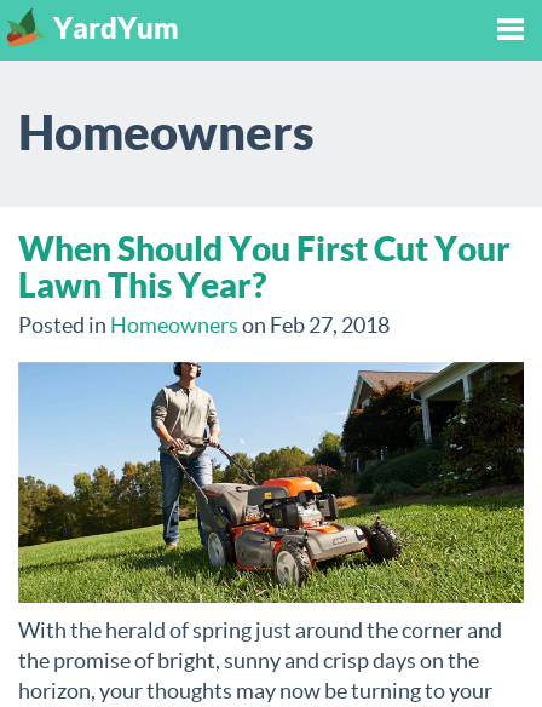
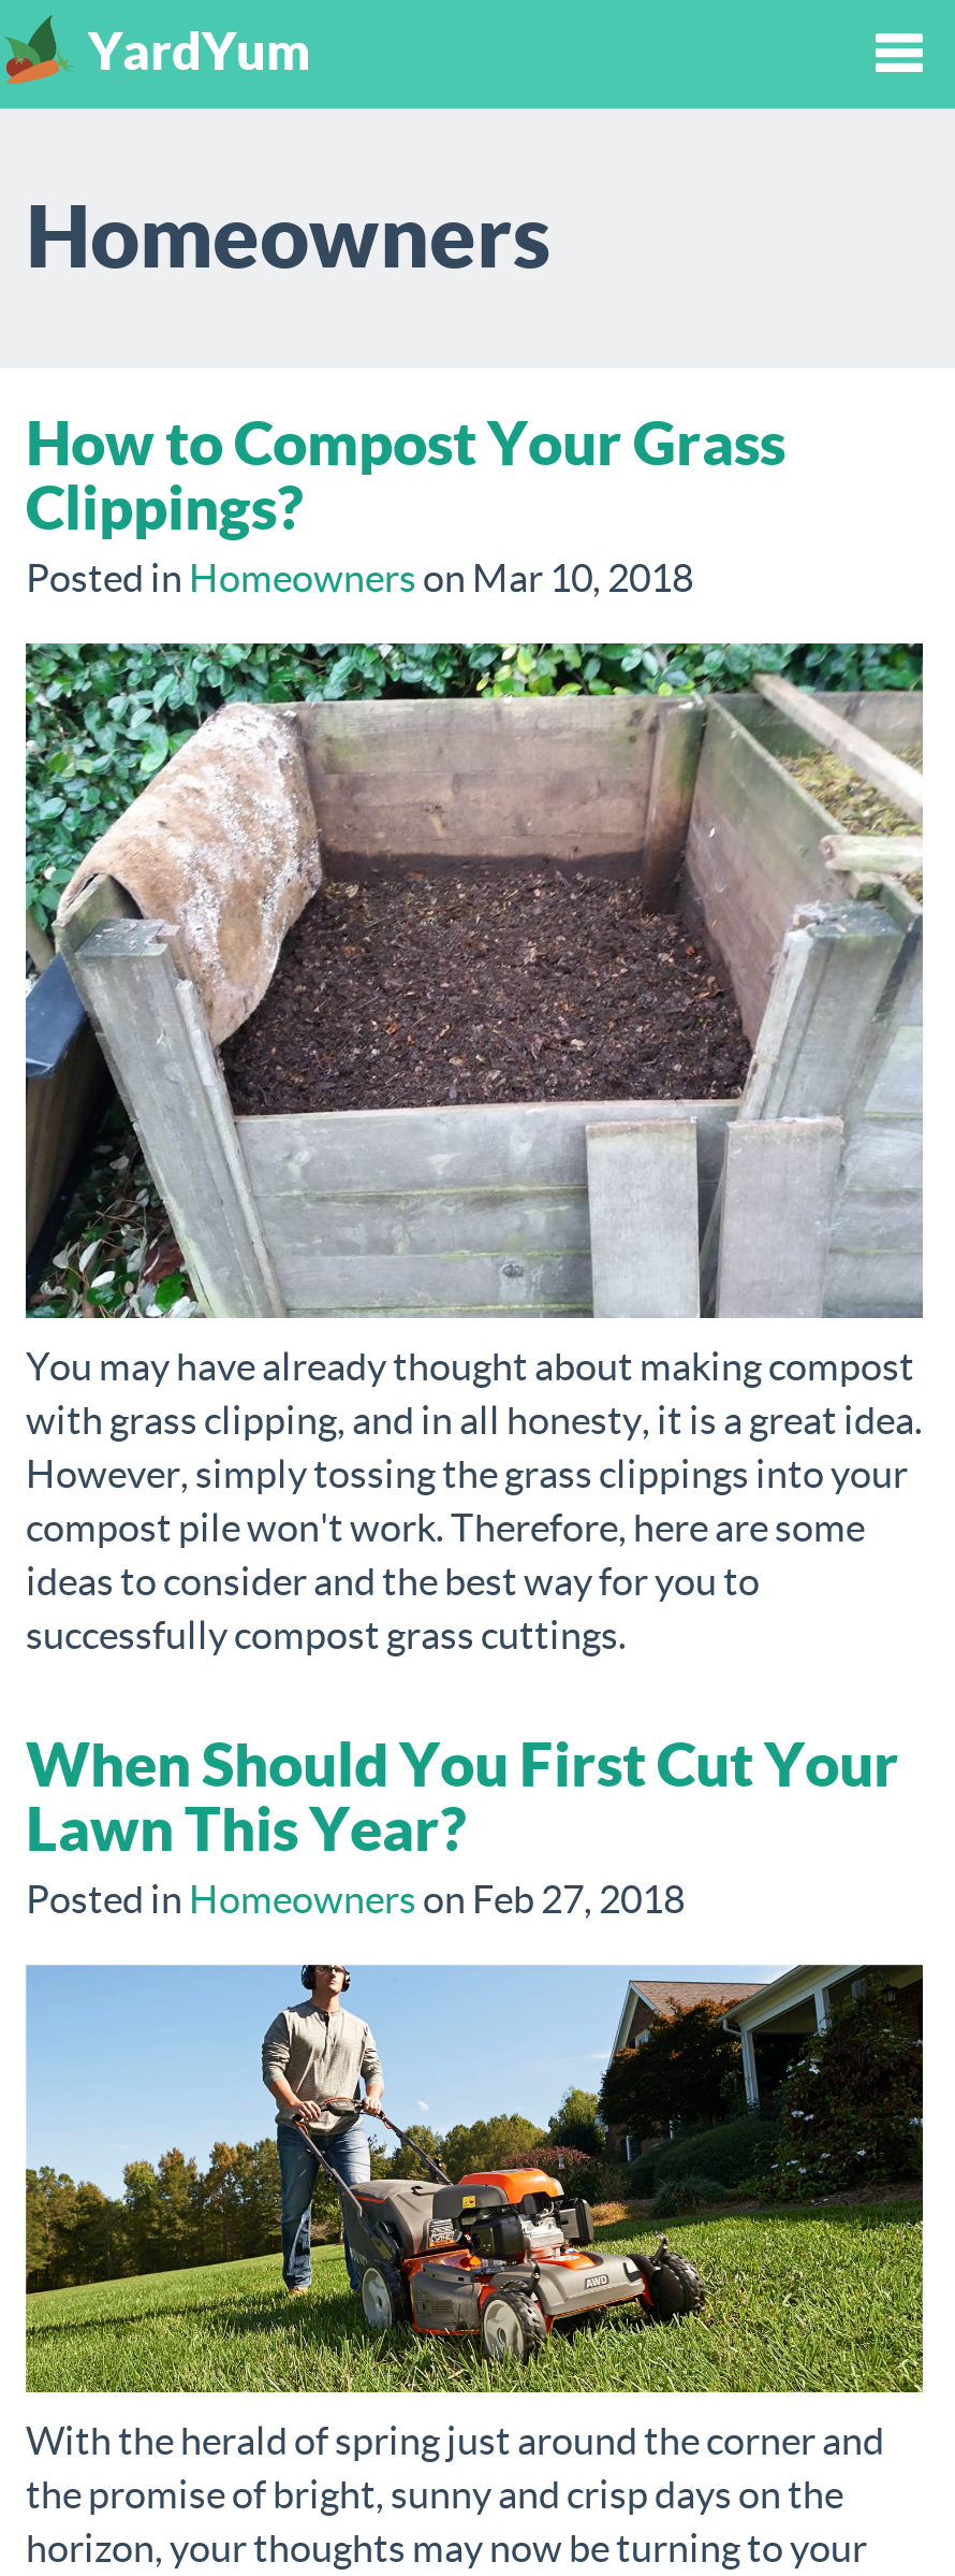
+ [image]
+ You may have already thought about making compost
+ with grass clipping, and in all honesty, it is a great idea.
+ However, simply tossing the grass clippings into your
+ compost pile won't work. Therefore, here are some
+ ideas to consider and the best way for you to
+ successfully compost grass cuttings.

+ How to Compost Your Grass
+ Clippings?
+ Posted in Homeowners on Mar 10, 2018
